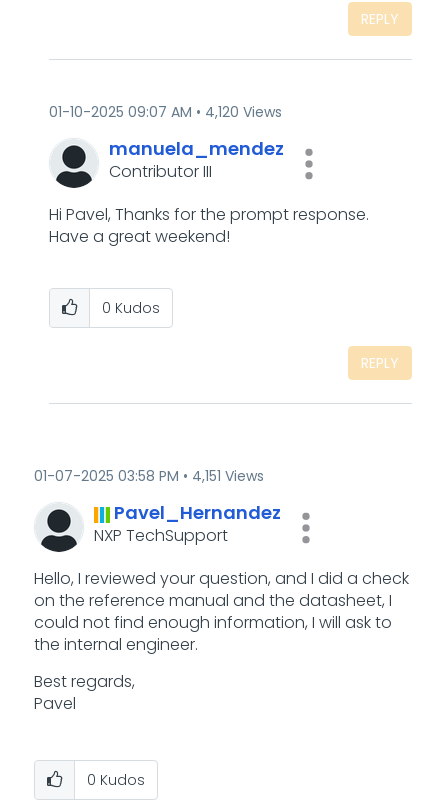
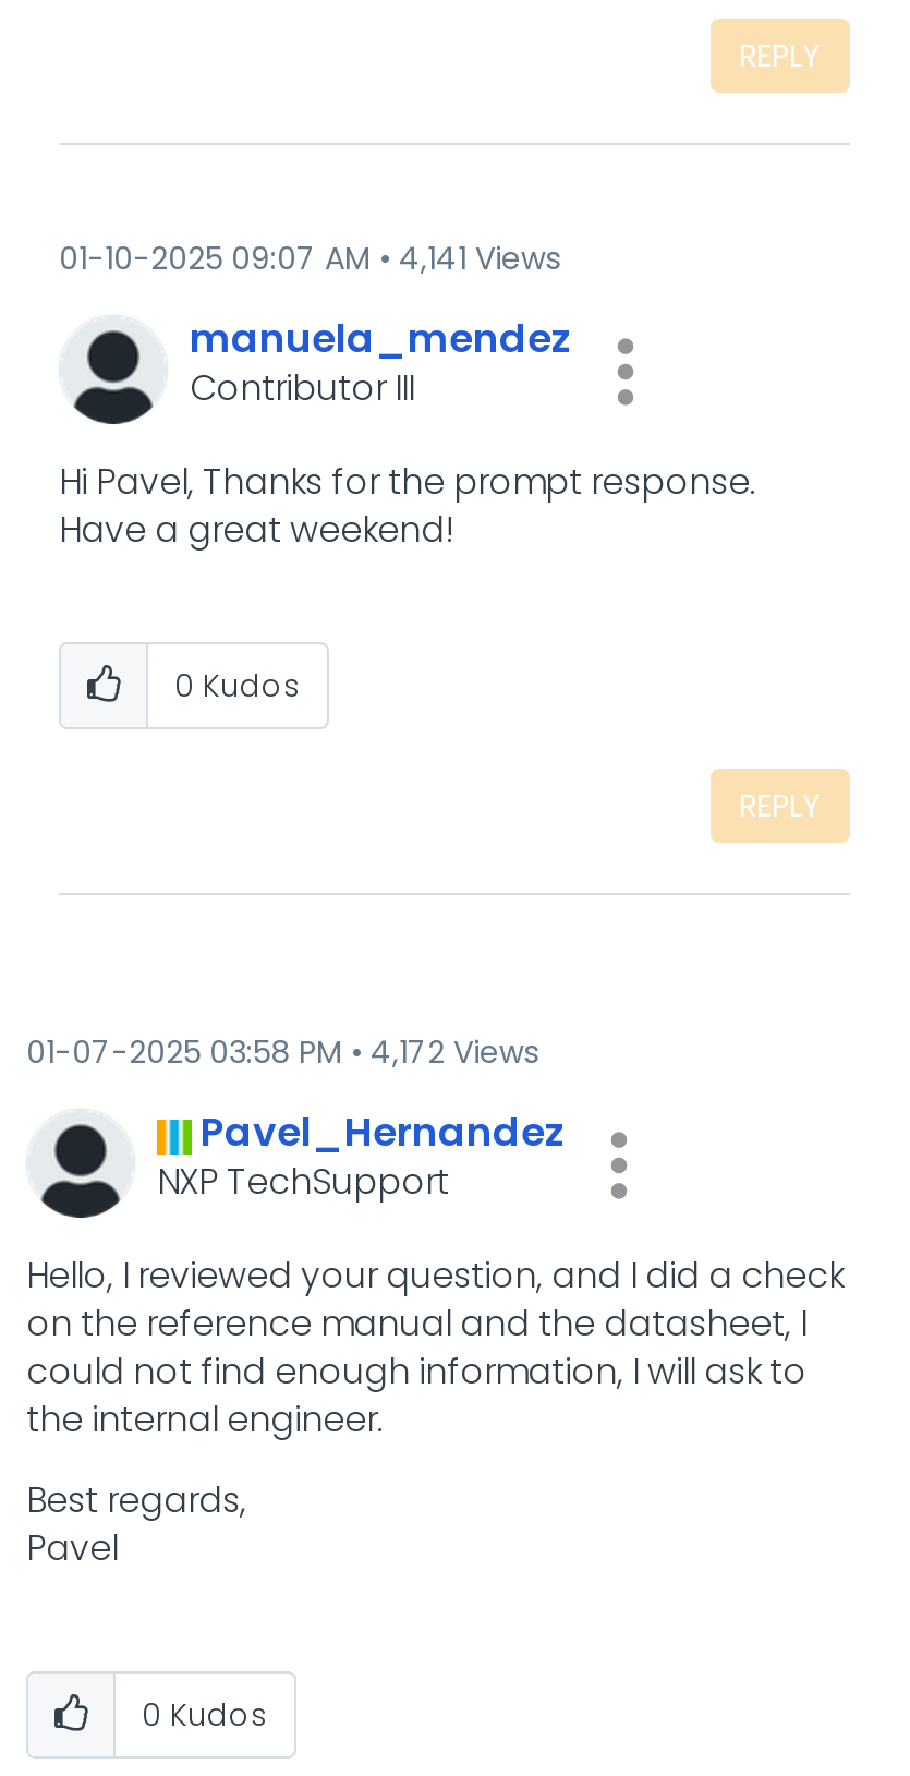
- 01-10-2025 09:07 AM 4,120 Views
+ 01-10-2025 09:07 AM 4,141 Views

- 01-07-2025 03:58 PM 4,151 Views
+ 01-07-2025 03:58 PM 4,172 Views
